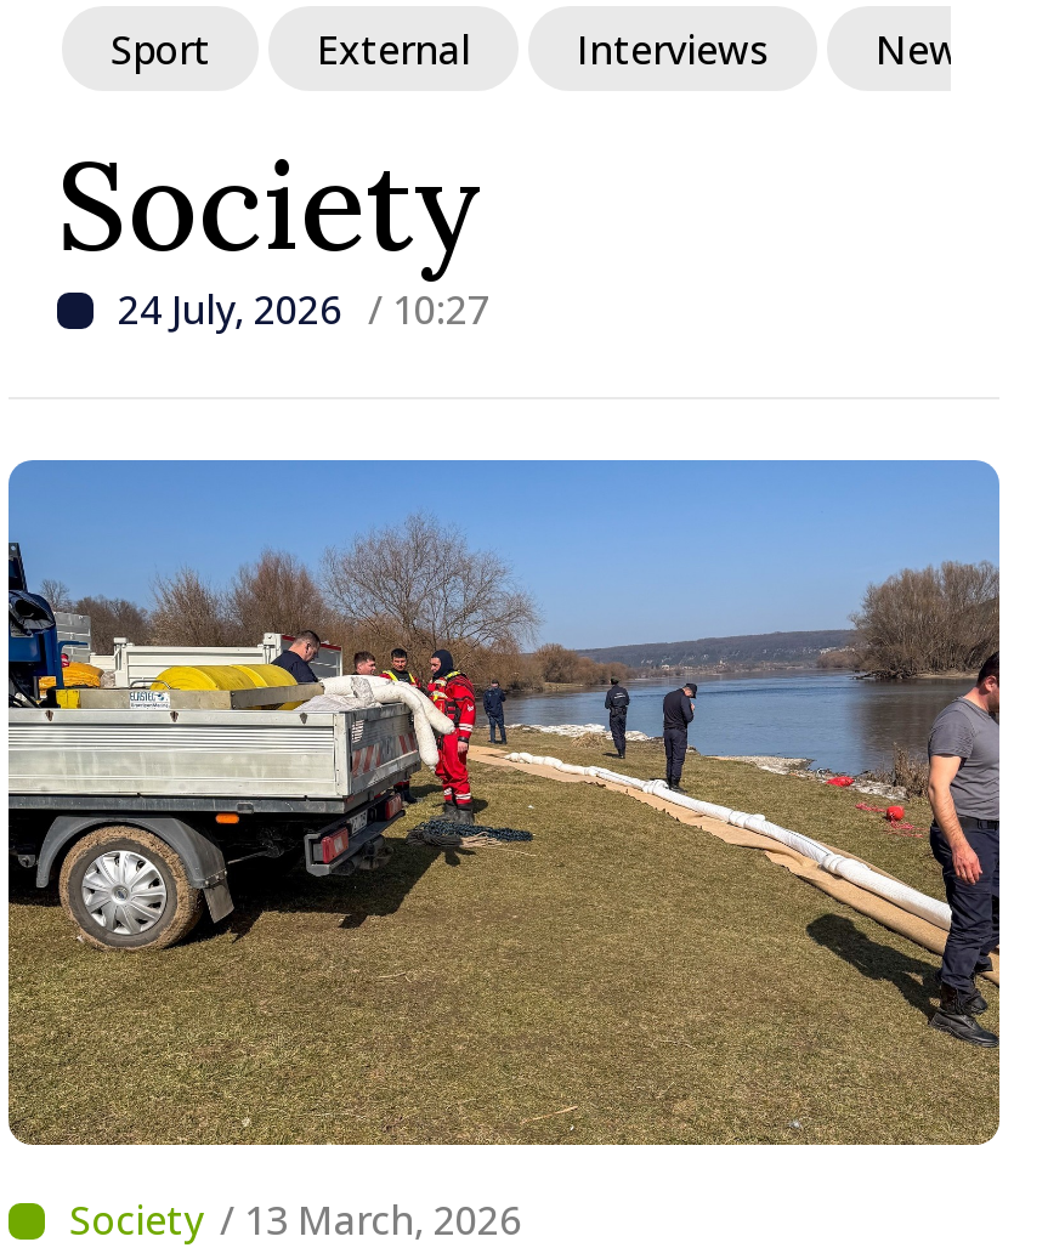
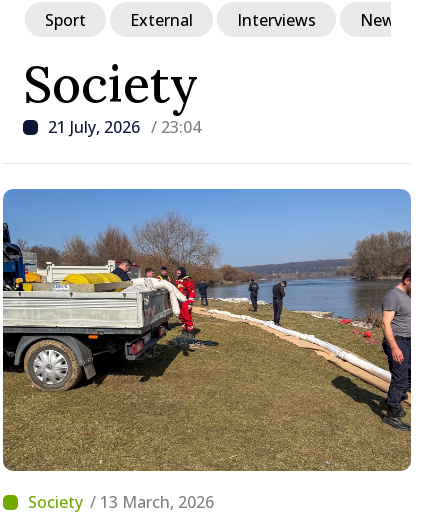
- 24 July, 2026 / 10:27
+ 21 July, 2026 / 23:04
